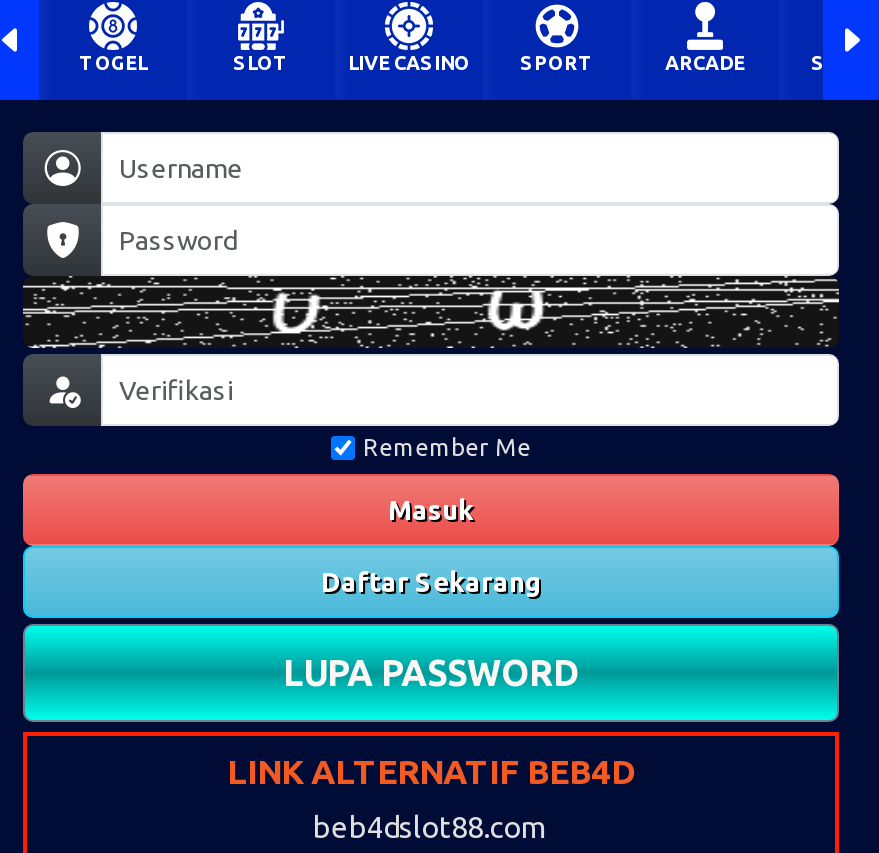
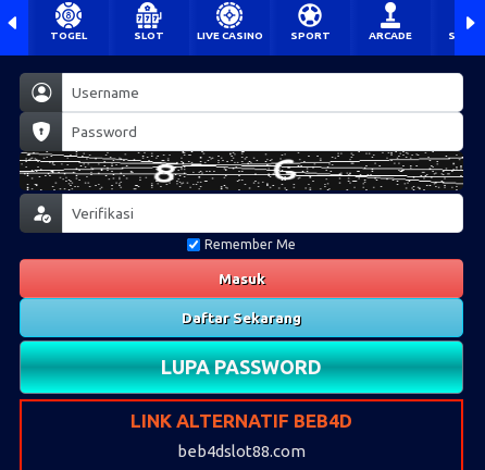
- [image]
+ [image]
